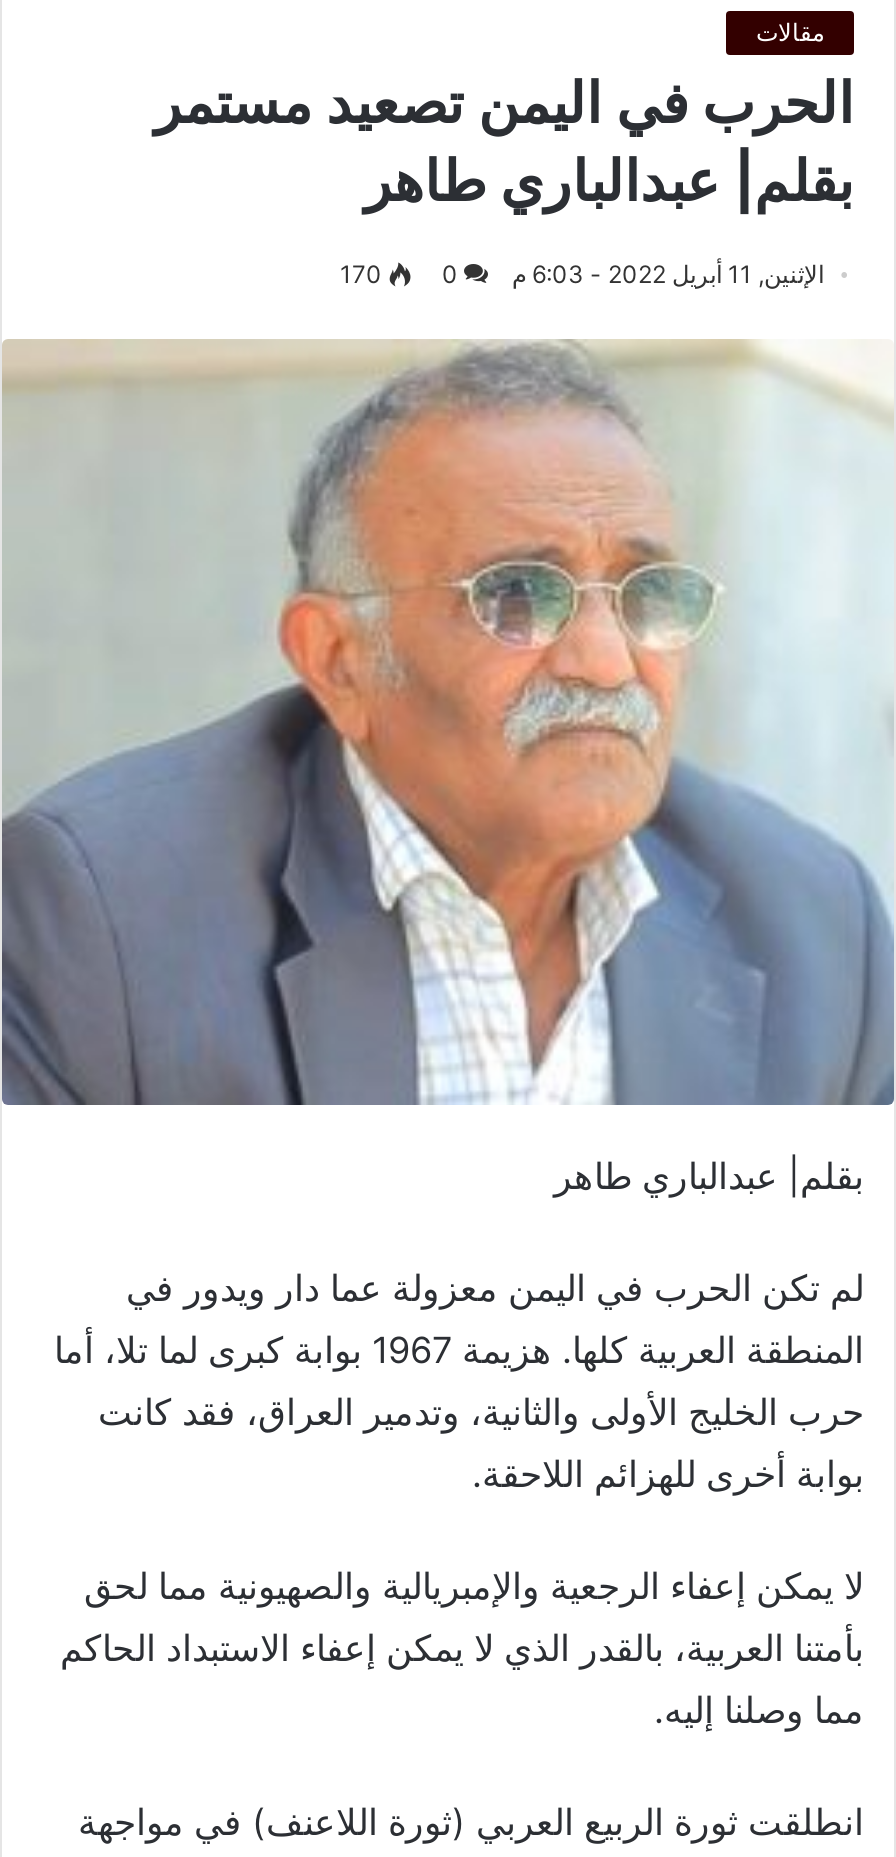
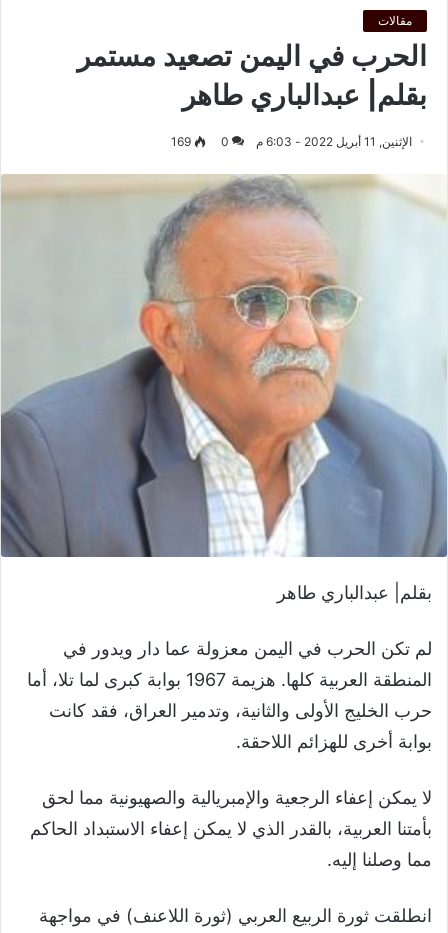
- 170 0
+ 169 0
